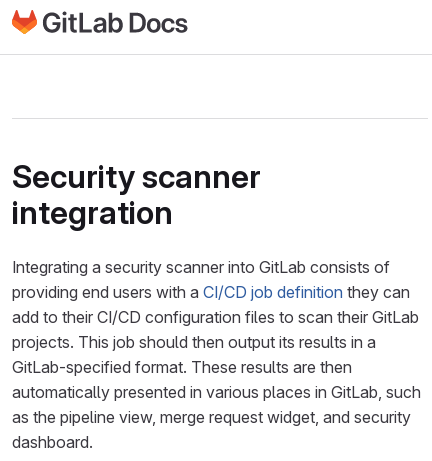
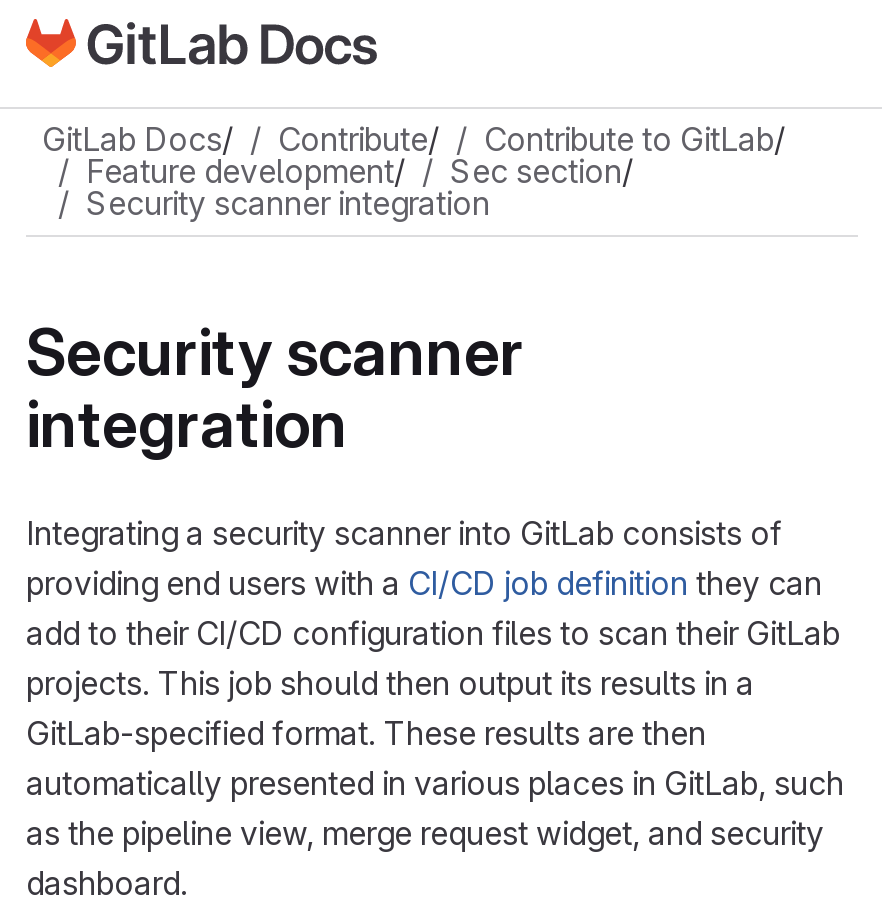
+ GitLab Docs/
+ Contribute/
+ Contribute to GitLab/
+ Feature development/
+ Sec section/
+ Security scanner integration
